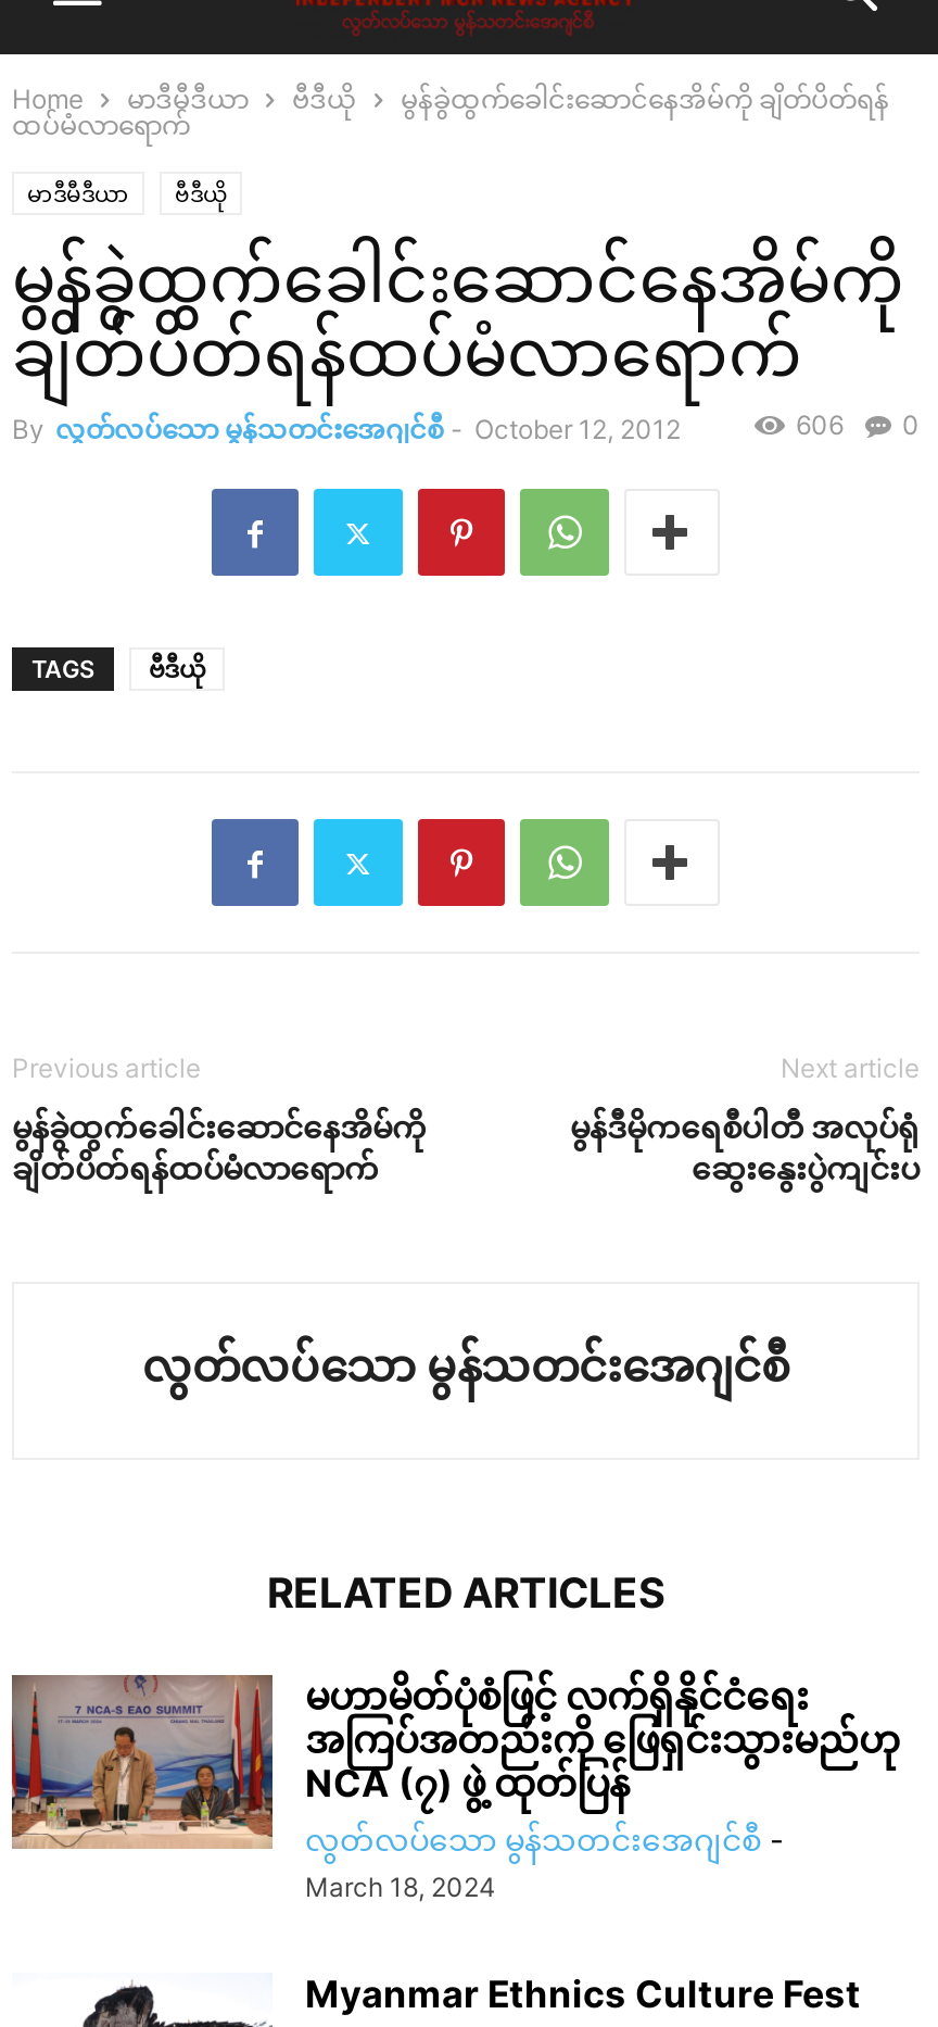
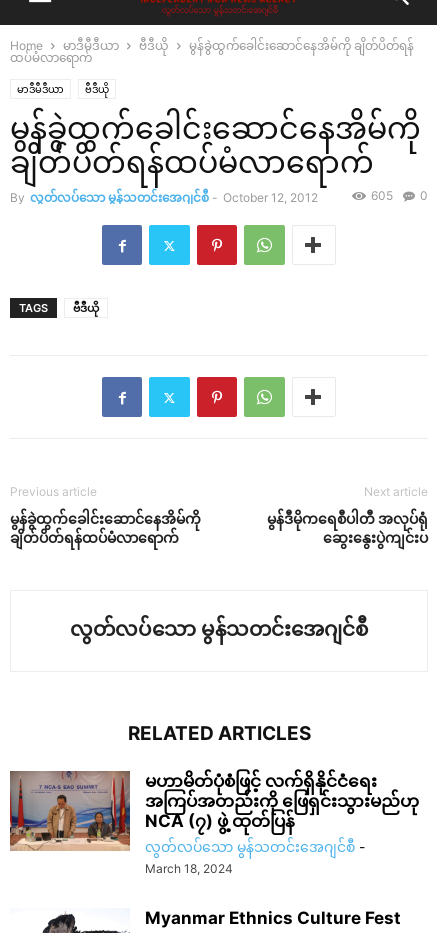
- 606 0
+ 605 0
